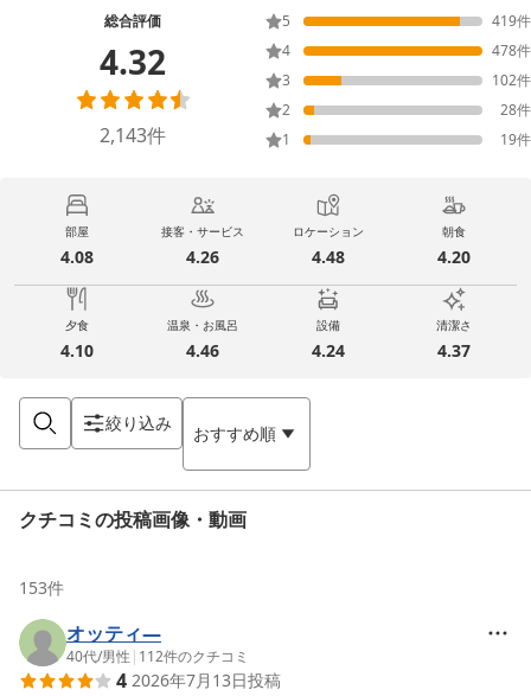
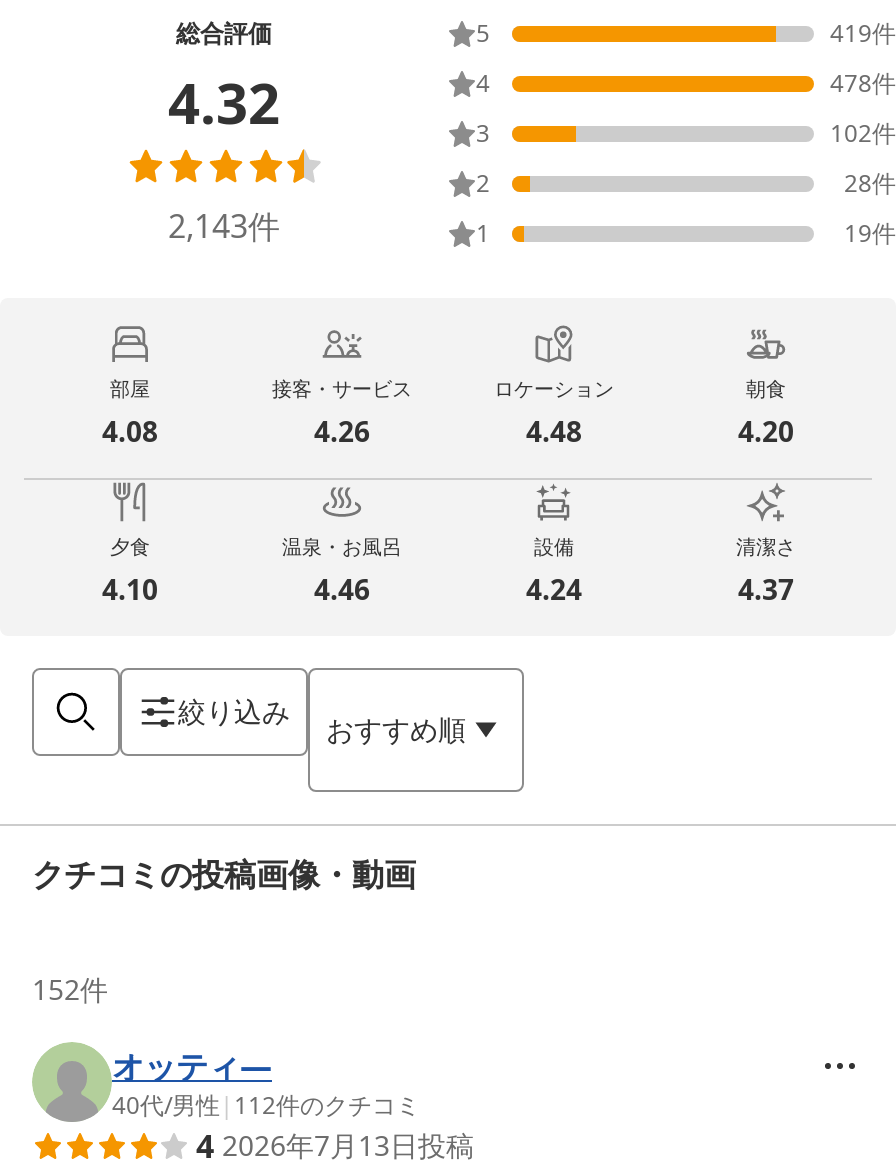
- 153件
+ 152件
